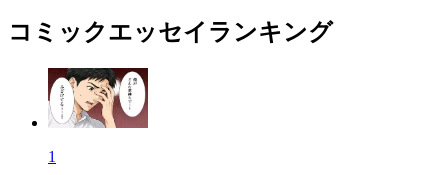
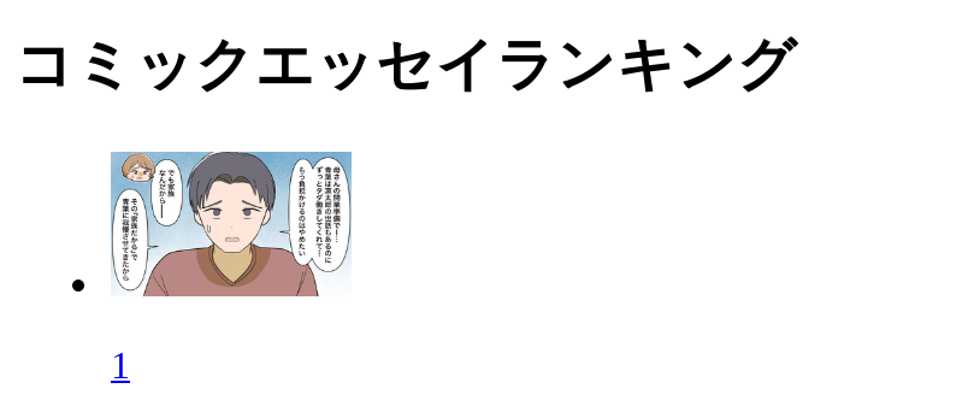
- [image]
+ [image]
